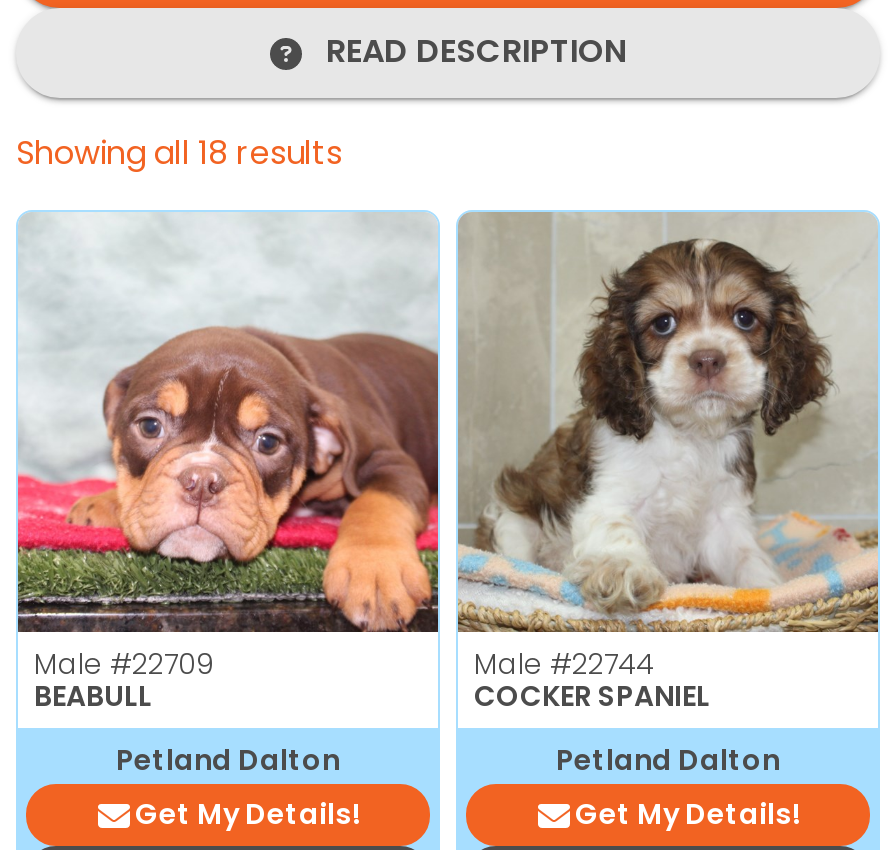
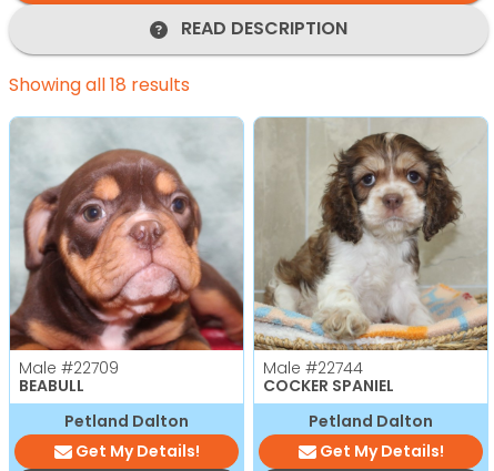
- [image]
+ [image]
